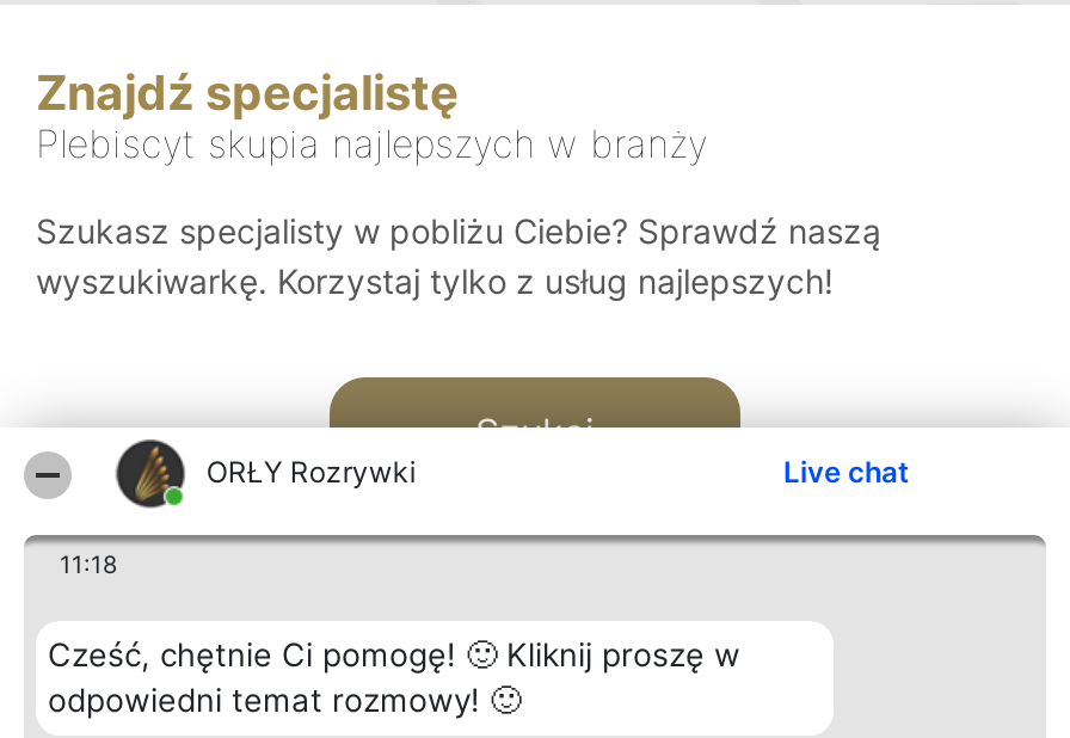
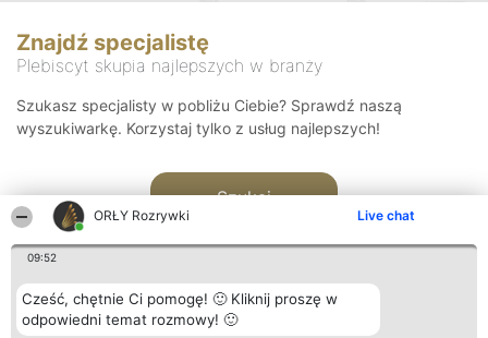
- 11:18
+ 09:52
